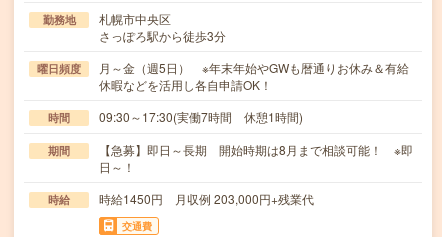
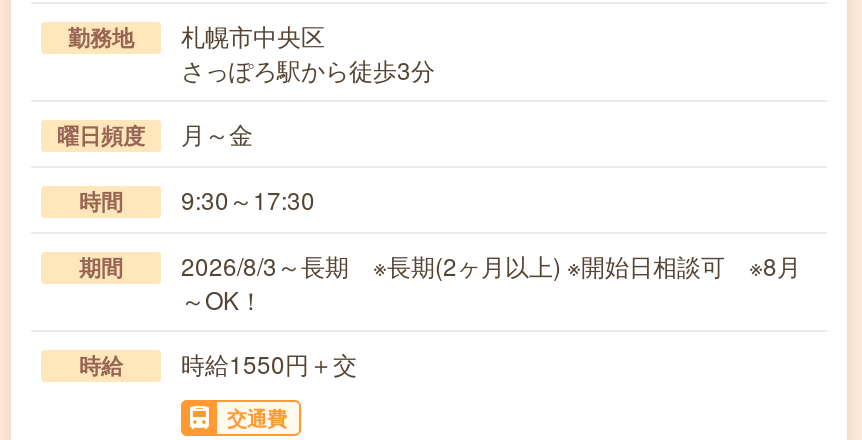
- 月～金（週5日） ※年末年始やGWも暦通りお休み＆有給
- 休暇などを活用し各自申請OK！
+ 月～金

- 09:30～17:30(実働7時間 休憩1時間)
+ 9:30～17:30

- 【急募】即日～長期 開始時期は8月まで相談可能！ ※即
- 日～！
+ 2026/8/3～長期 ※長期(2ヶ月以上) ※開始日相談可 ※8月
+ ～OK！

- 時給1450円 月収例 203,000円+残業代
+ 時給1550円＋交
